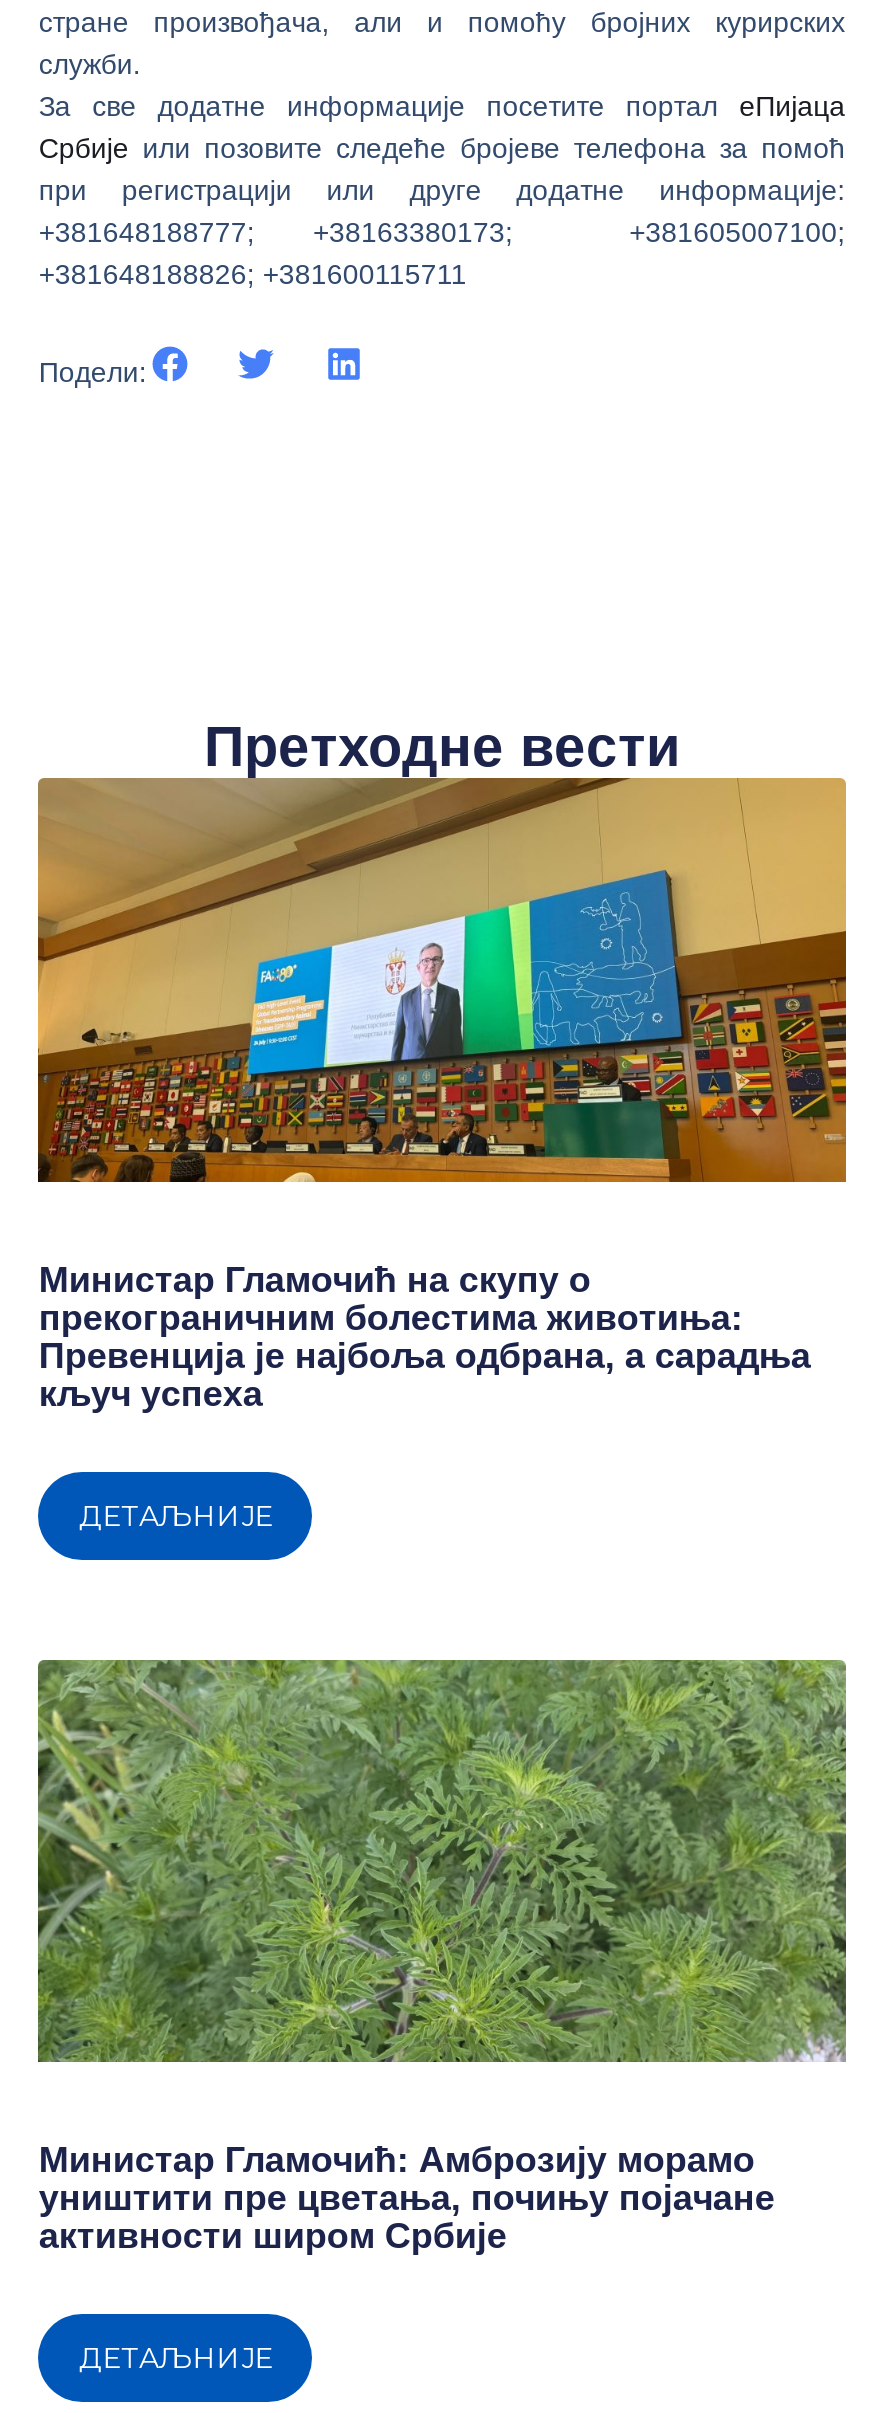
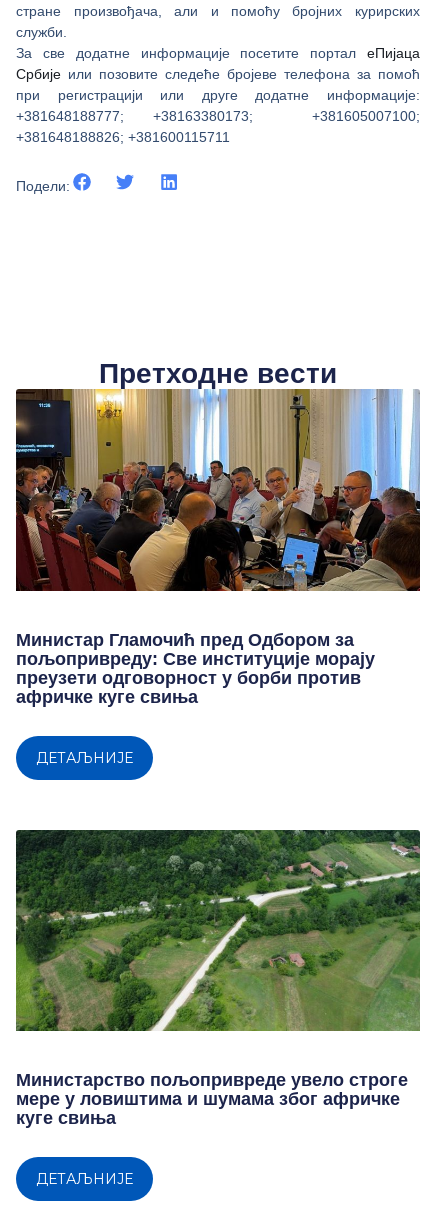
- [image]
- Министар Гламочић на скупу о
- прекограничним болестима животиња:
- Превенција је најбоља одбрана, а сарадња
- кључ успеха
+ [image]
+ Министар Гламочић пред Одбором за
+ пољопривреду: Све институције морају
+ преузети одговорност у борби против
+ афричке куге свиња

- [image]
- Министар Гламочић: Амброзију морамо
- уништити пре цветања, почињу појачане
- активности широм Србије
+ [image]
+ Министарство пољопривреде увело строге
+ мере у ловиштима и шумама због афричке
+ куге свиња
